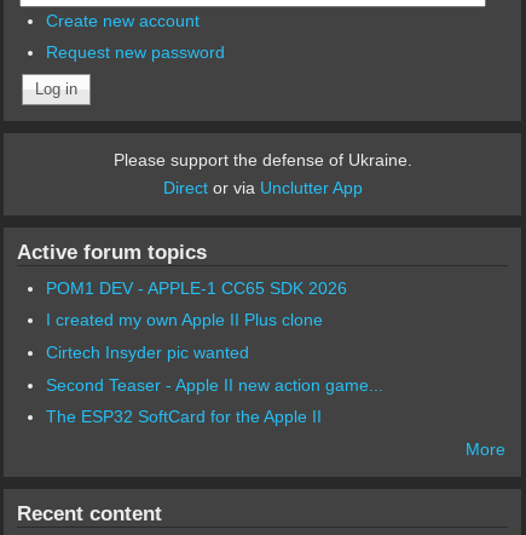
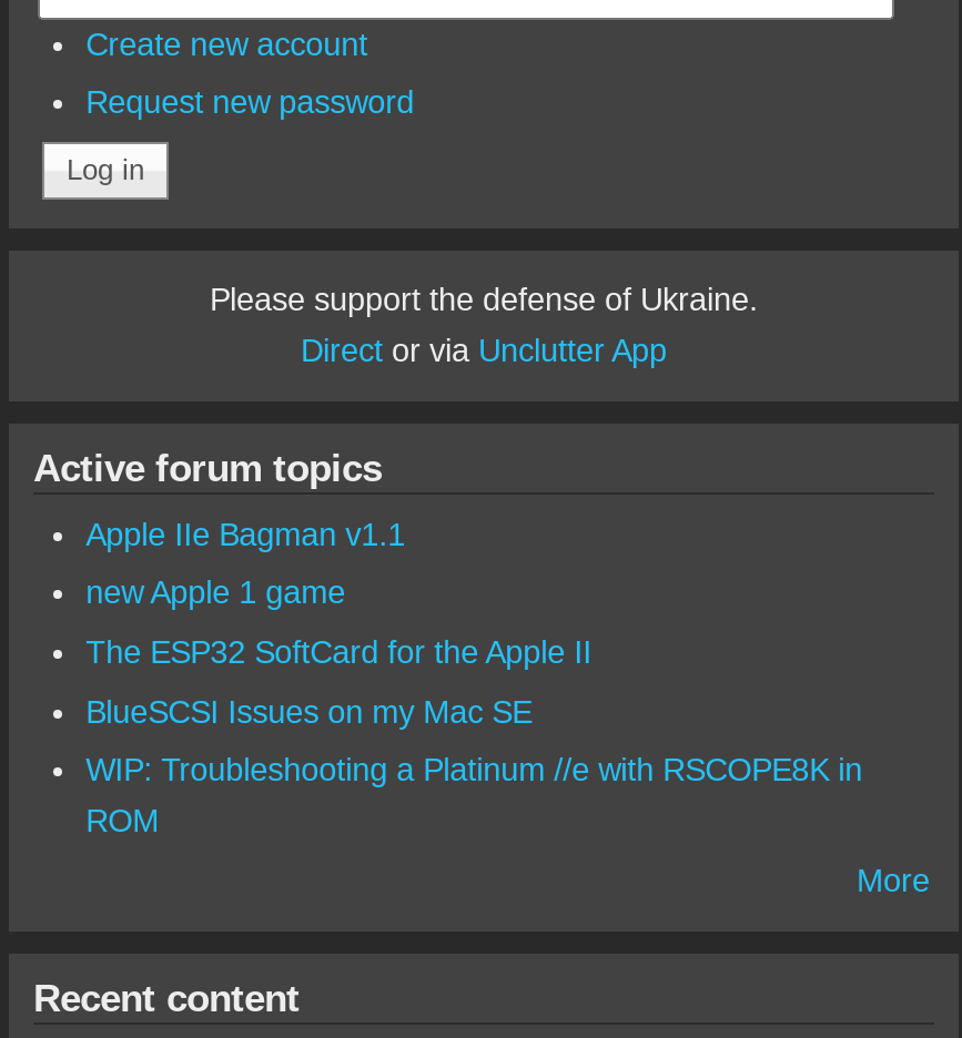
- POM1 DEV - APPLE-1 CC65 SDK 2026
- I created my own Apple II Plus clone
- Cirtech Insyder pic wanted
- Second Teaser - Apple II new action game...
+ Apple IIe Bagman v1.1
+ new Apple 1 game

moved up: The ESP32 SoftCard for the Apple II

+ BlueSCSI Issues on my Mac SE
+ WIP: Troubleshooting a Platinum //e with RSCOPE8K in
+ ROM
